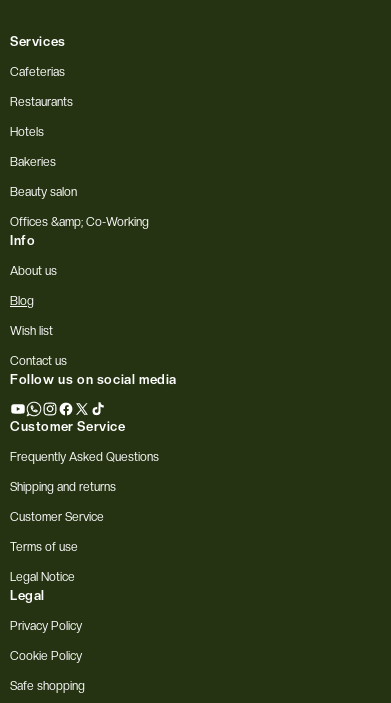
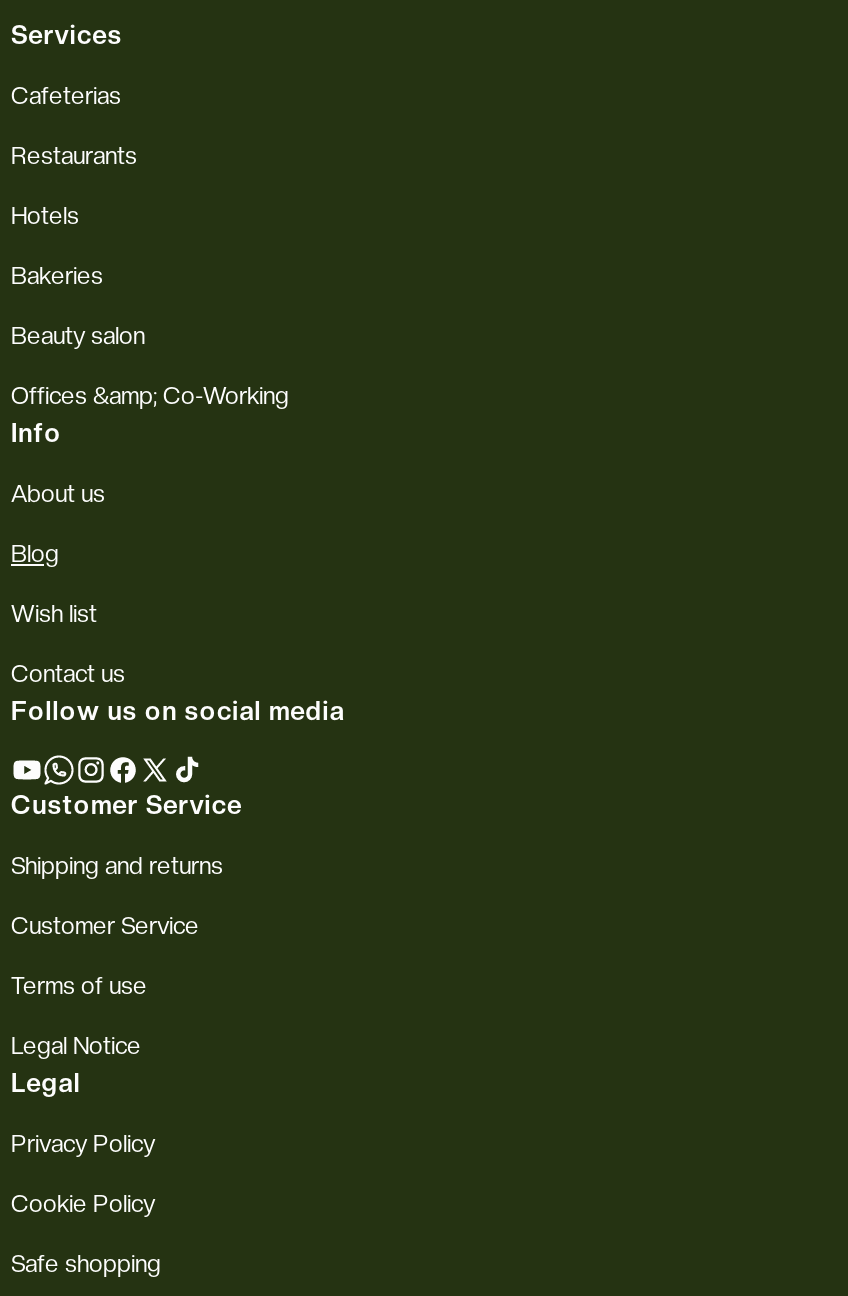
- Frequently Asked Questions
